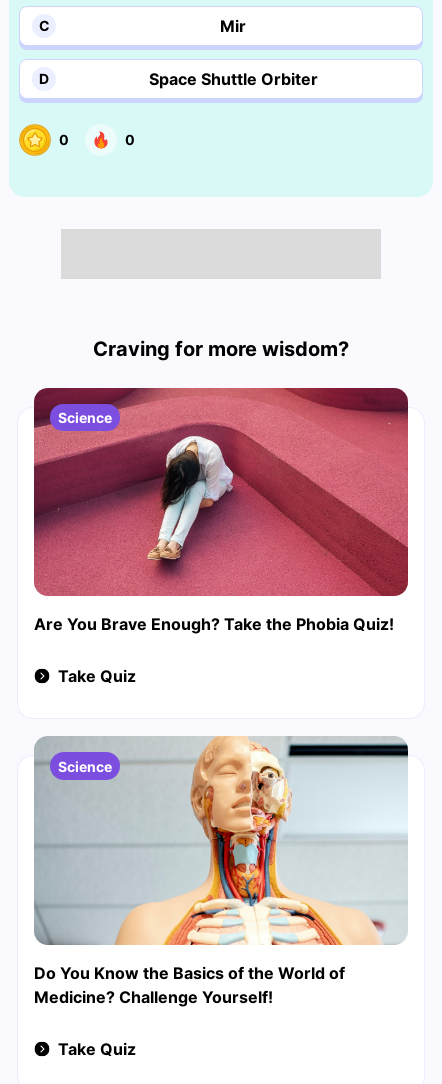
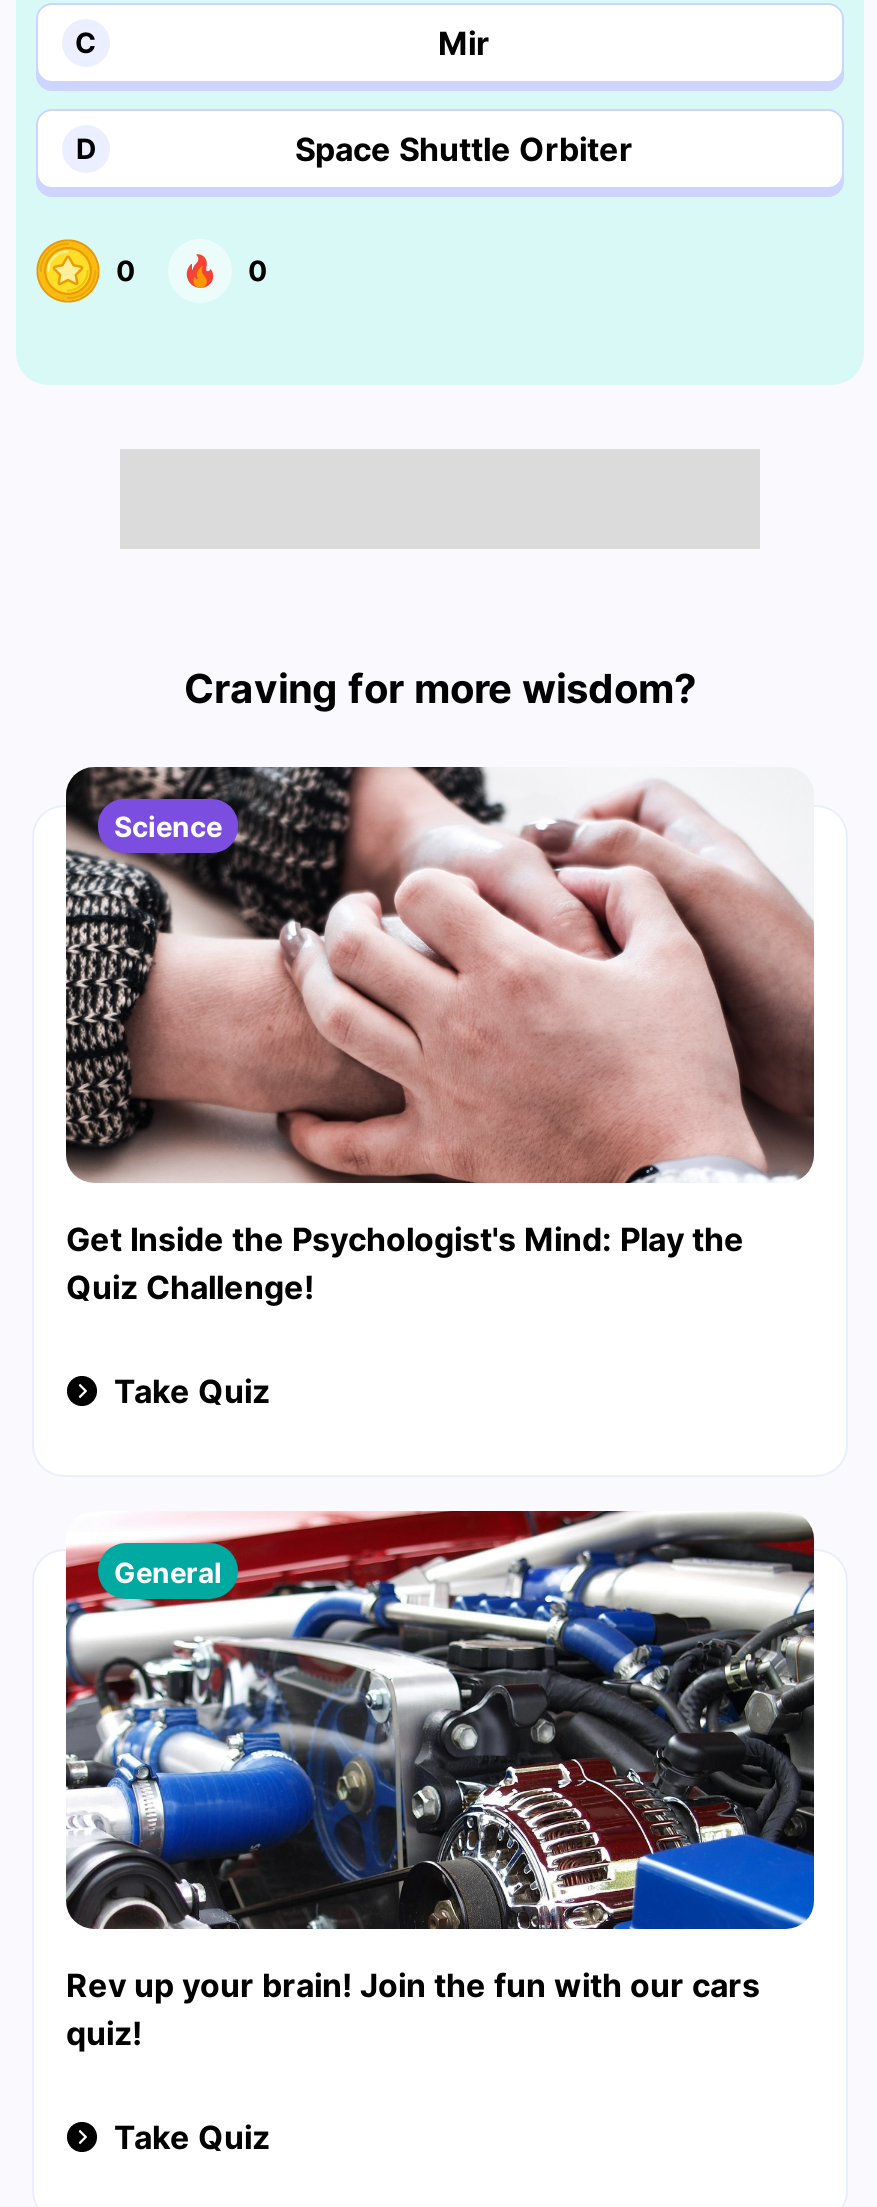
- [image]
- Are You Brave Enough? Take the Phobia Quiz!
+ [image]
+ Get Inside the Psychologist's Mind: Play the
+ Quiz Challenge!

- [image]
- Science
+ [image]
+ General

- Do You Know the Basics of the World of
- Medicine? Challenge Yourself!
+ Rev up your brain! Join the fun with our cars
+ quiz!
